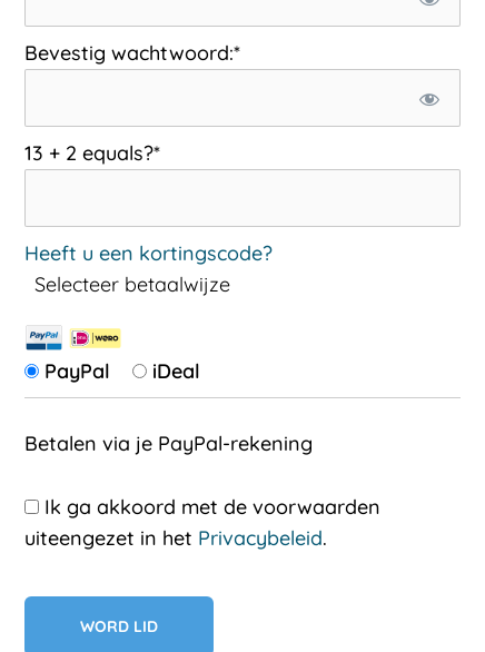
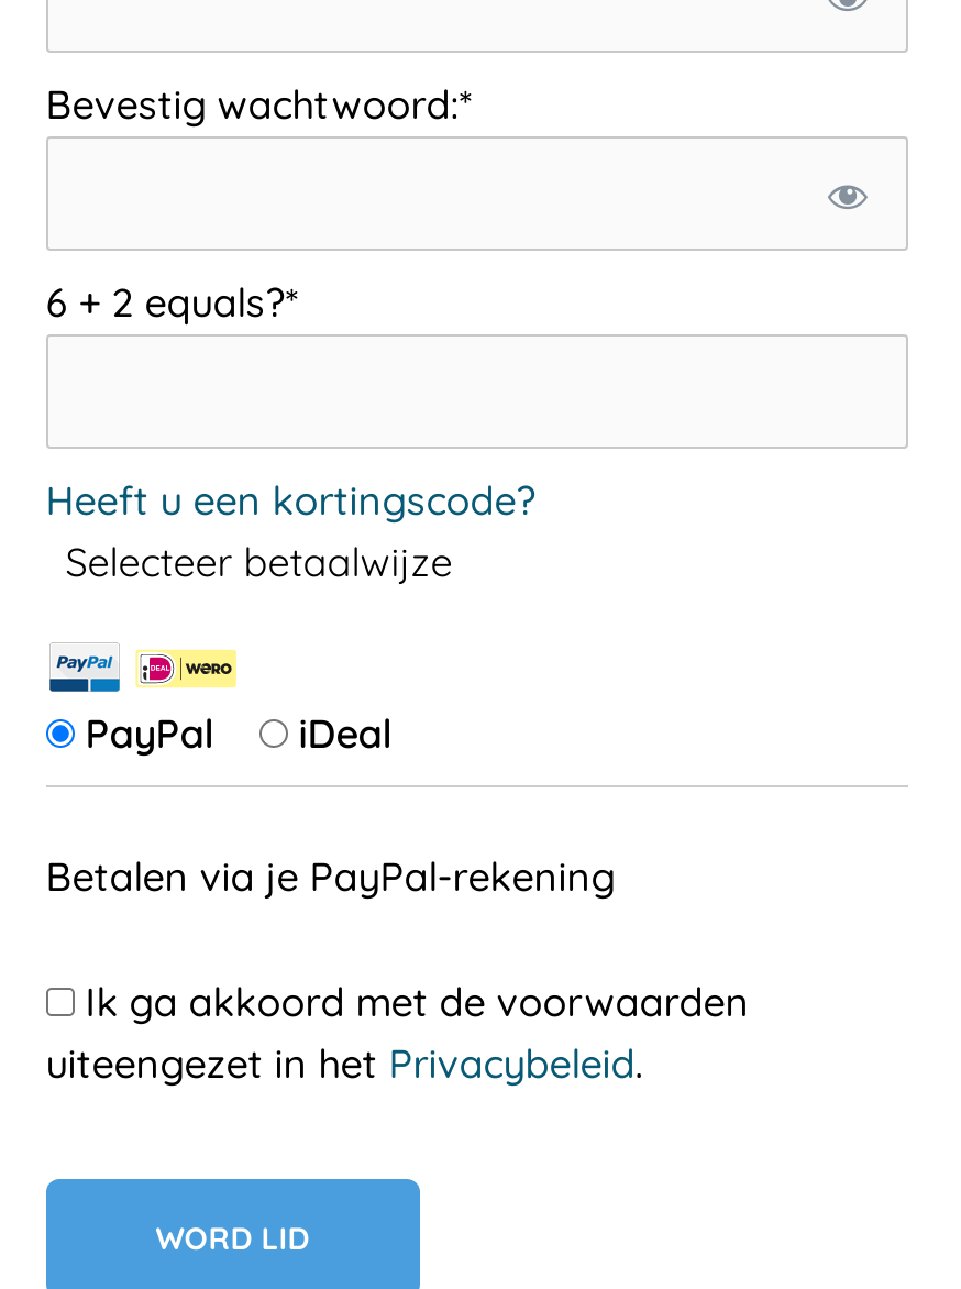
- 13 + 2 equals?*
+ 6 + 2 equals?*
